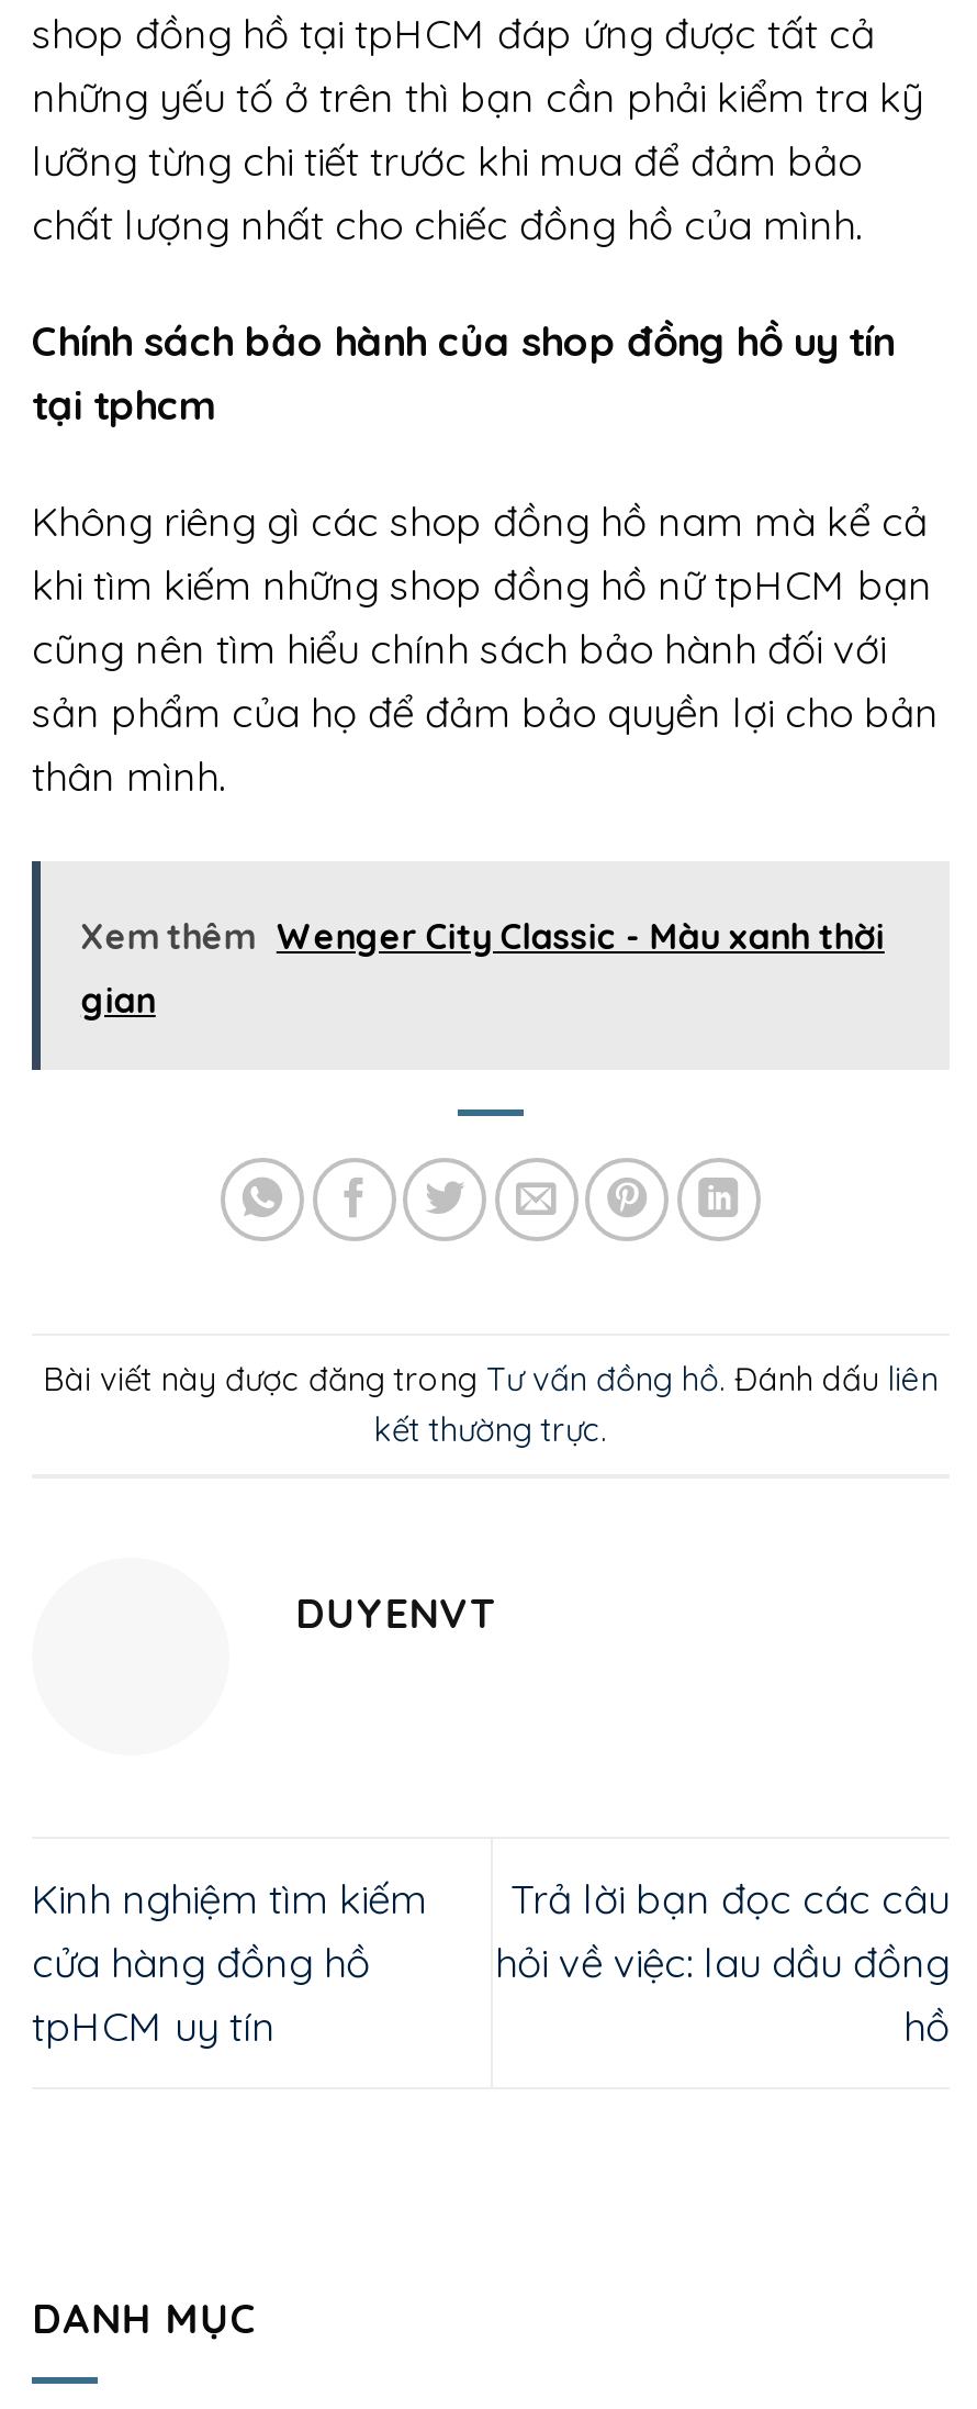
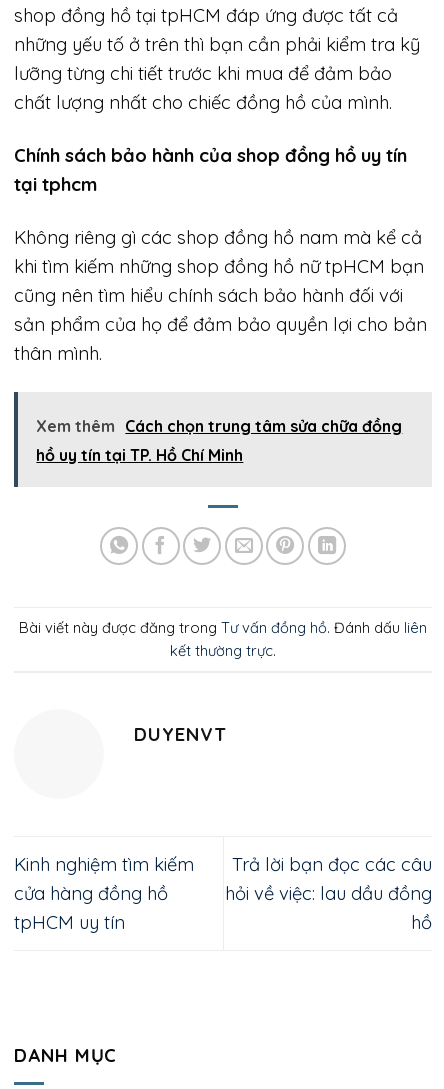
- Xem thêm Wenger City Classic - Màu xanh thời
- gian
+ Xem thêm Cách chọn trung tâm sửa chữa đồng
+ hồ uy tín tại TP. Hồ Chí Minh
